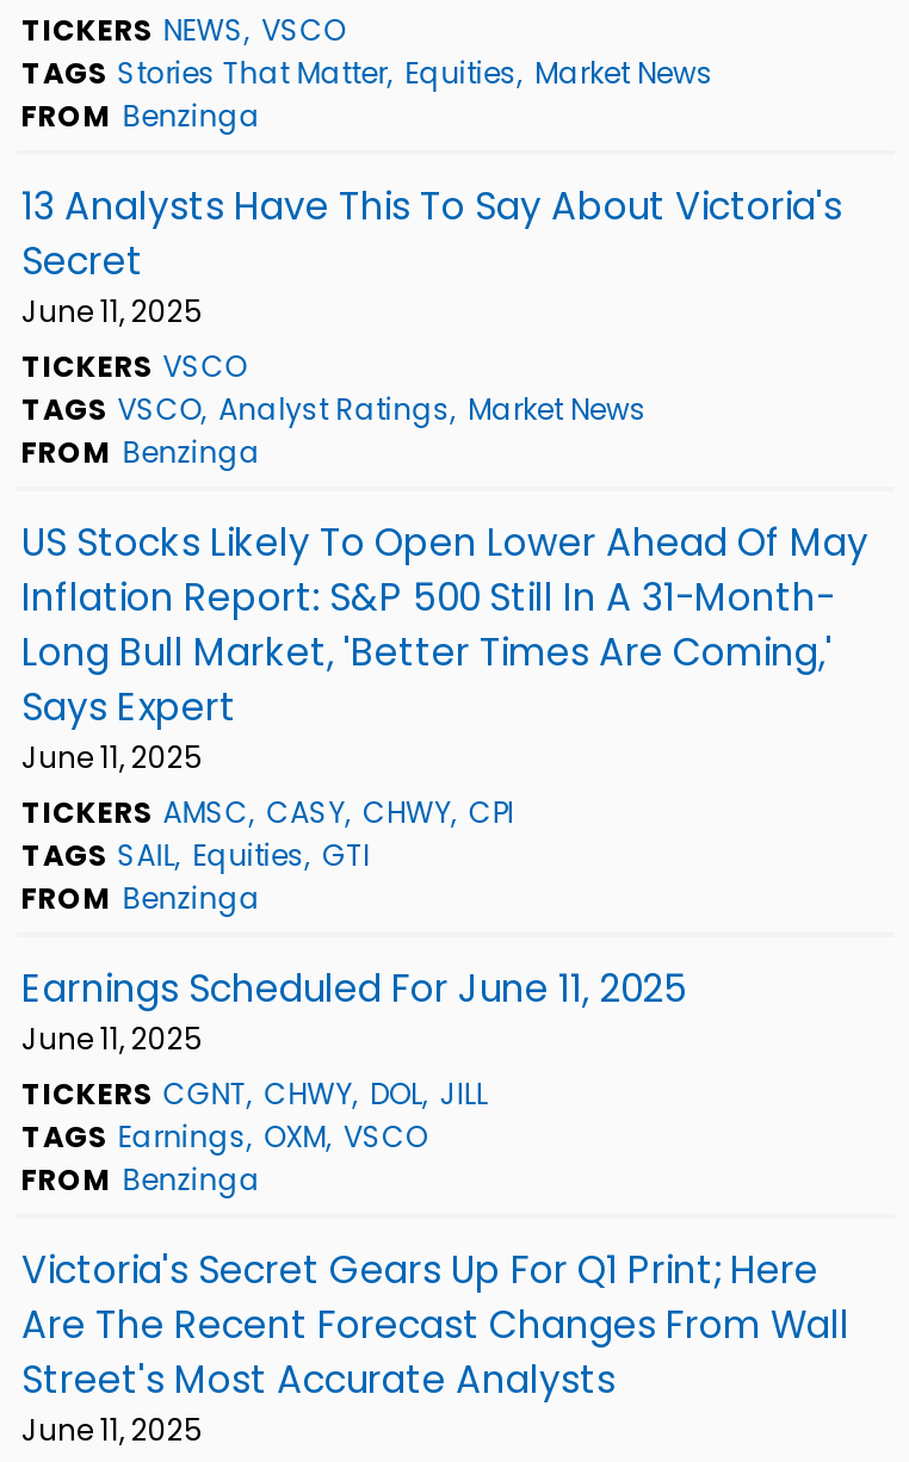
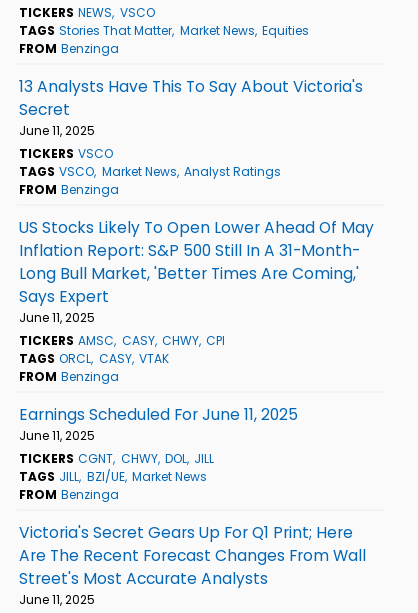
- TAGS Stories That Matter Equities Market News
+ TAGS Stories That Matter Market News Equities

- TAGS VSCO Analyst Ratings Market News
+ TAGS VSCO Market News Analyst Ratings

- TAGS SAIL Equities GTI
+ TAGS ORCL CASY VTAK

- TAGS Earnings OXM VSCO
+ TAGS JILL BZI/UE Market News
